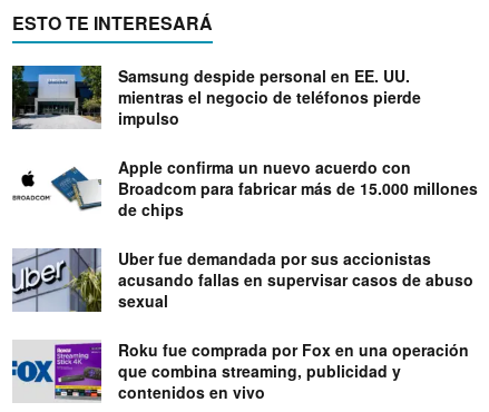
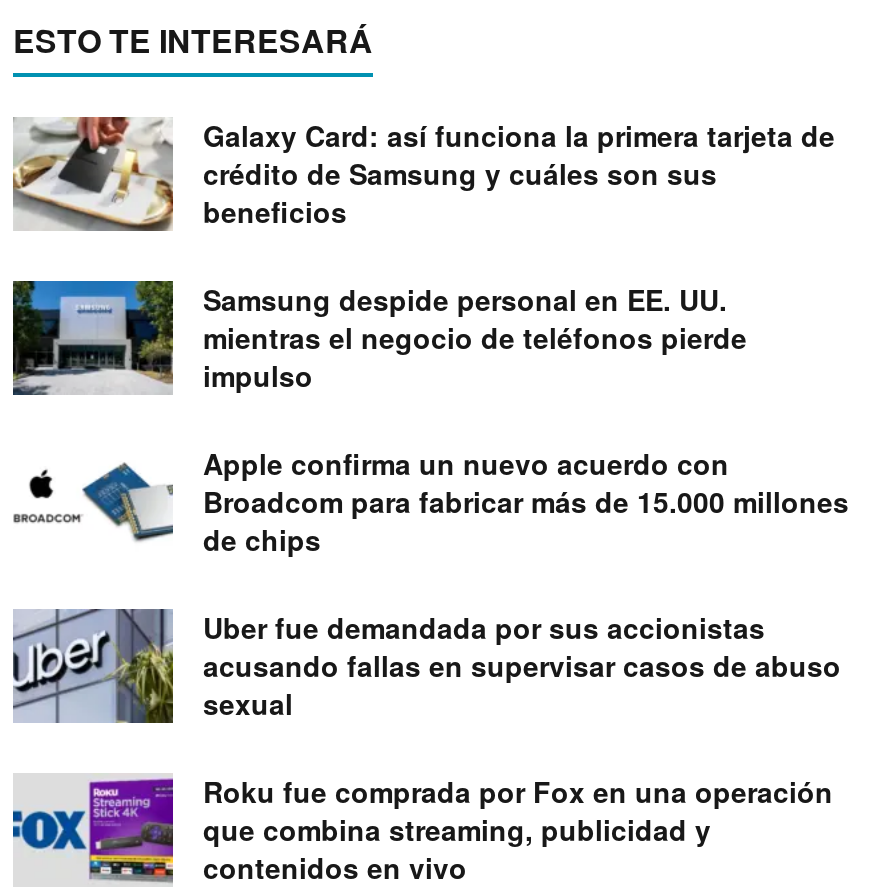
+ [image]
+ Galaxy Card: así funciona la primera tarjeta de
+ crédito de Samsung y cuáles son sus
+ beneficios
